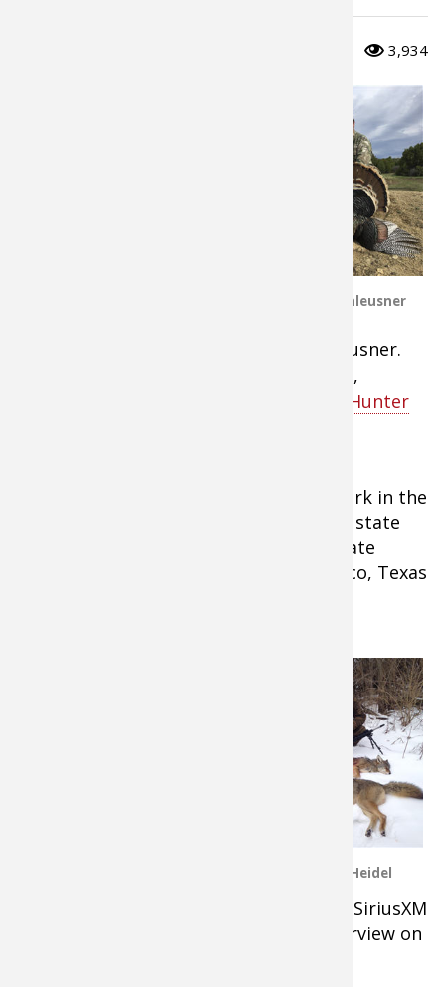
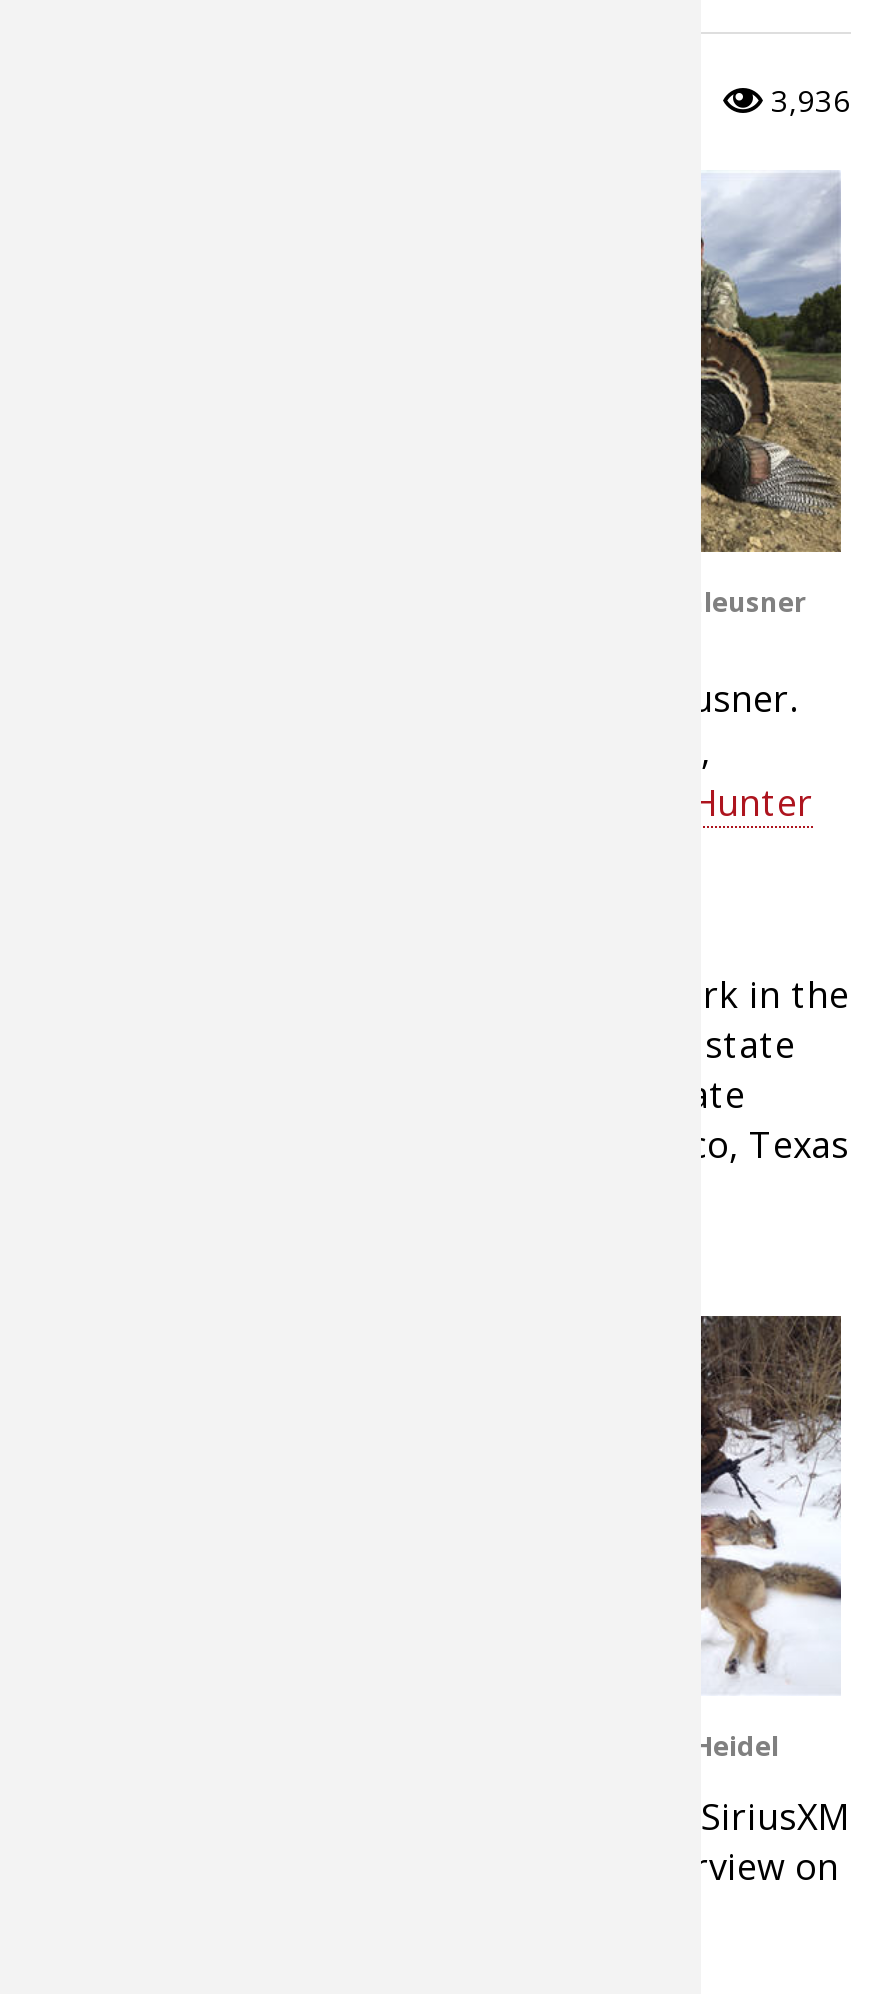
- 3,934
+ 3,936
